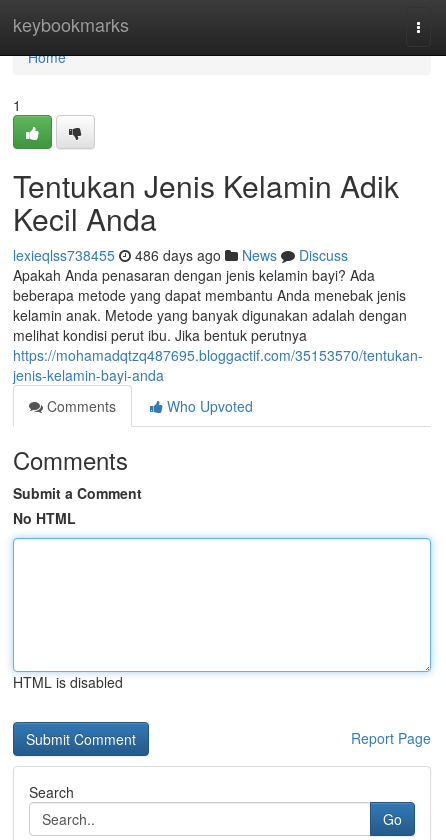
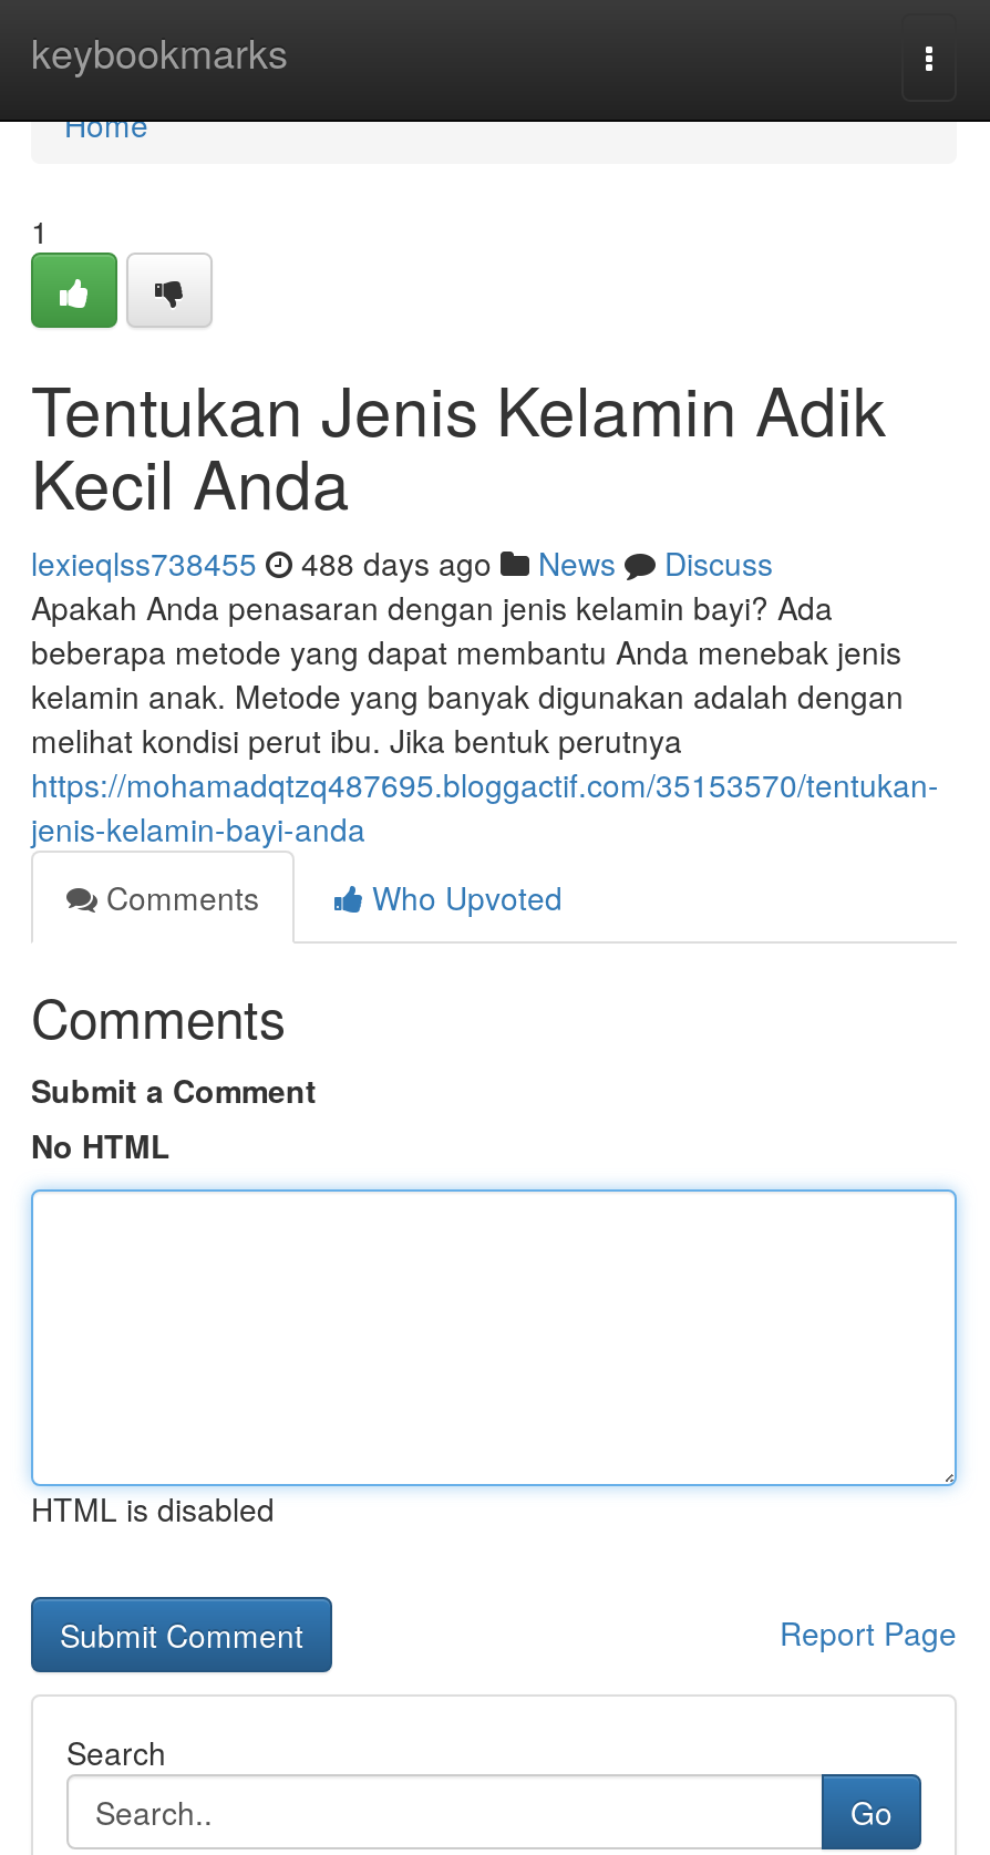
- lexieqlss738455 486 days ago News Discuss
+ lexieqlss738455 488 days ago News Discuss
